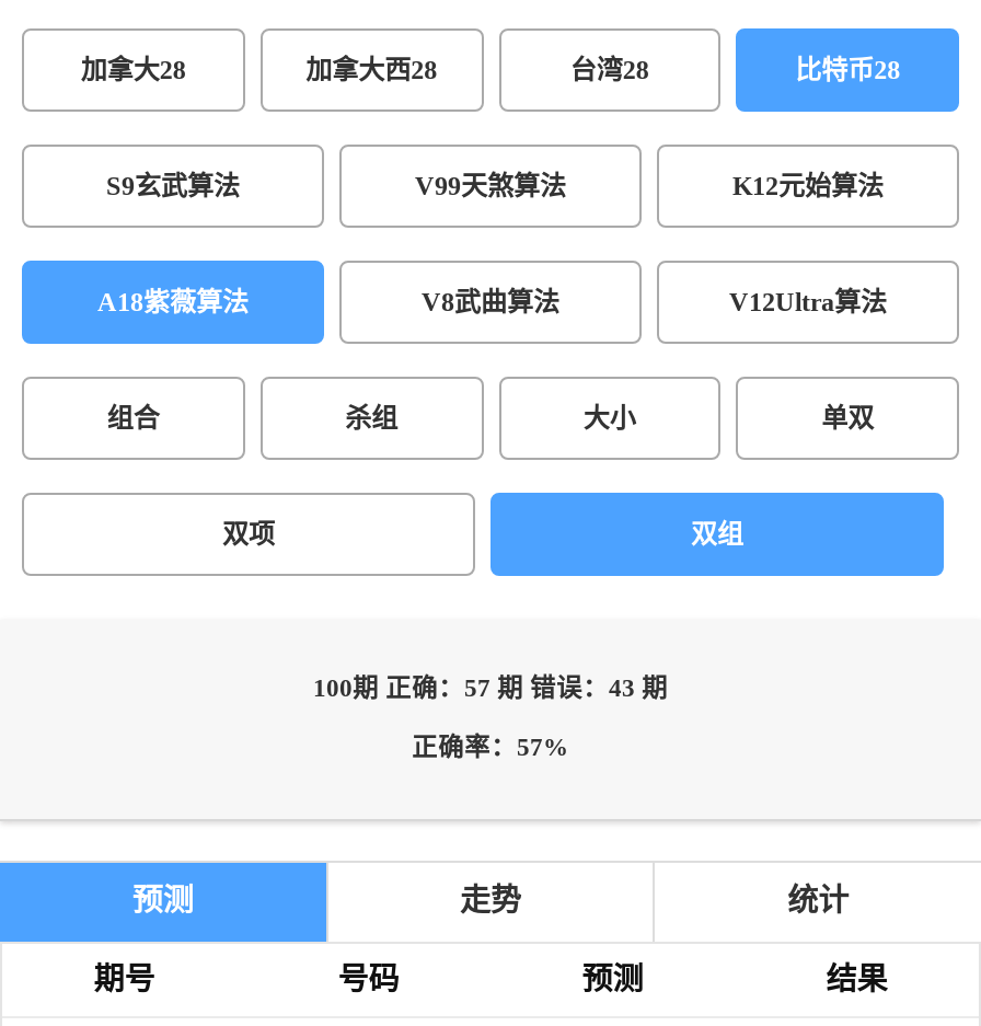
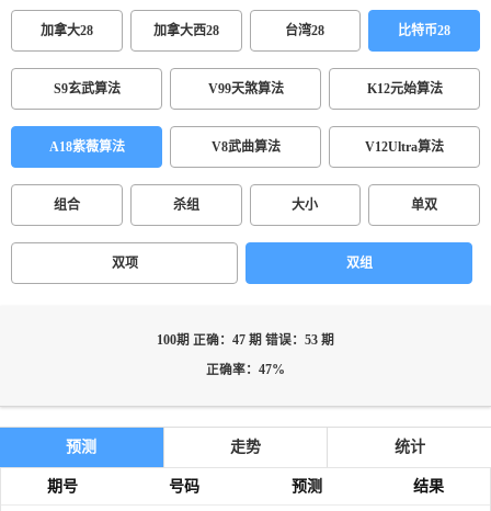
- 100期 正确：57 期 错误：43 期
+ 100期 正确：47 期 错误：53 期

- 正确率：57%
+ 正确率：47%
